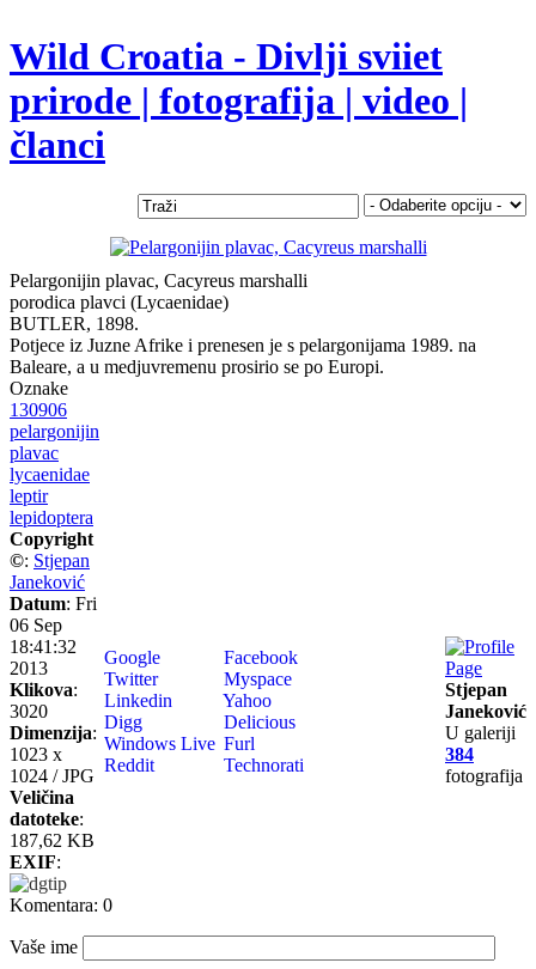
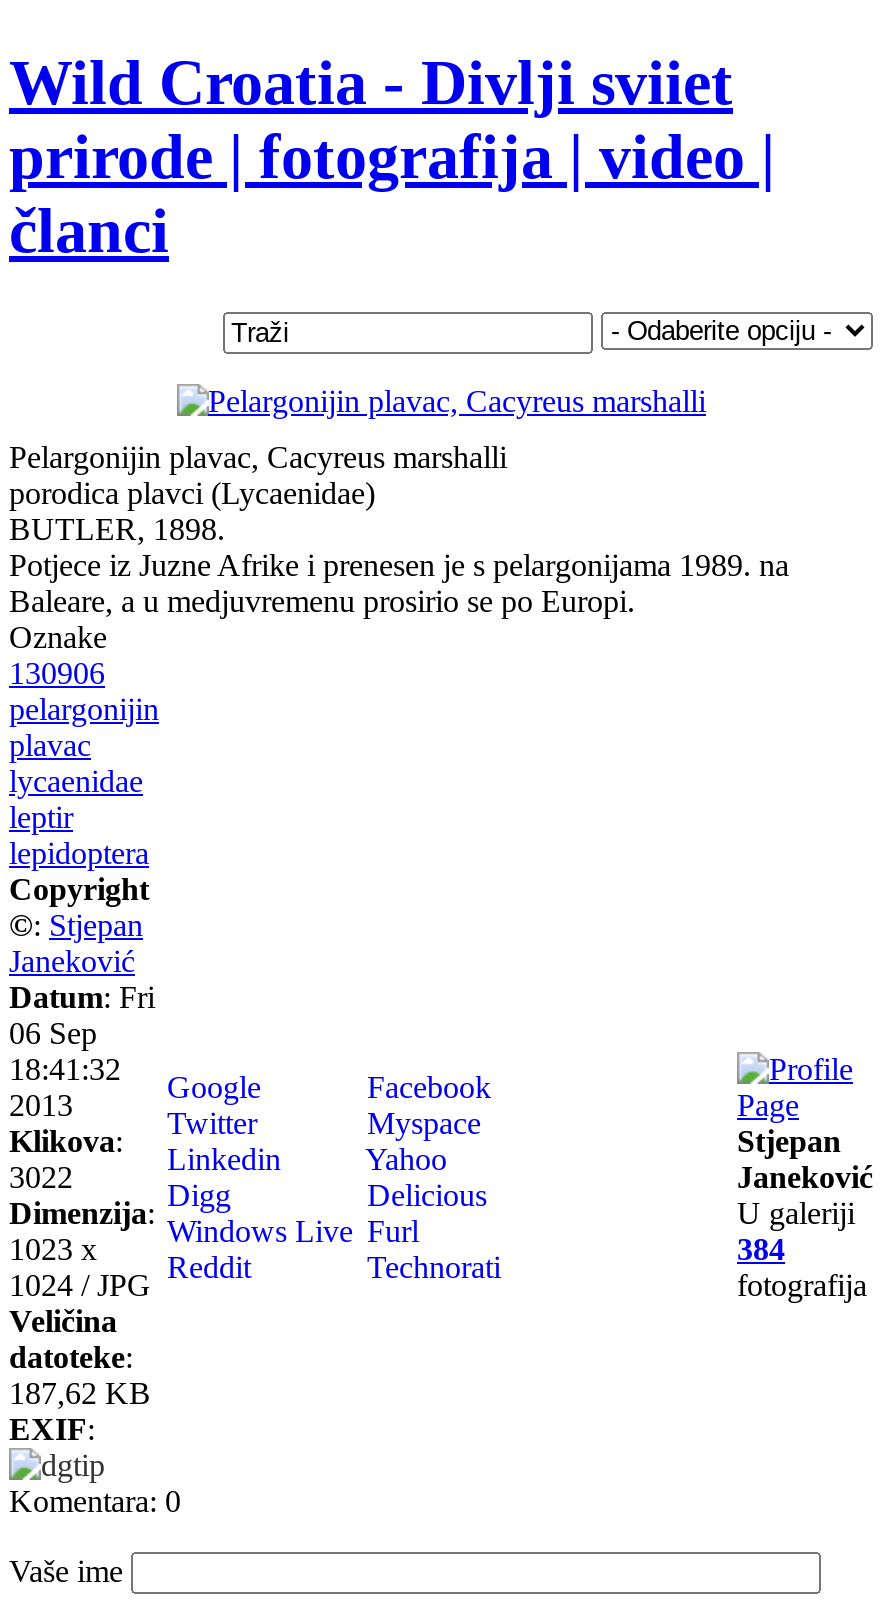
- 3020
+ 3022
